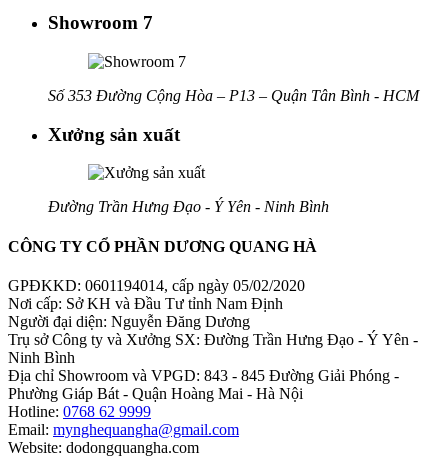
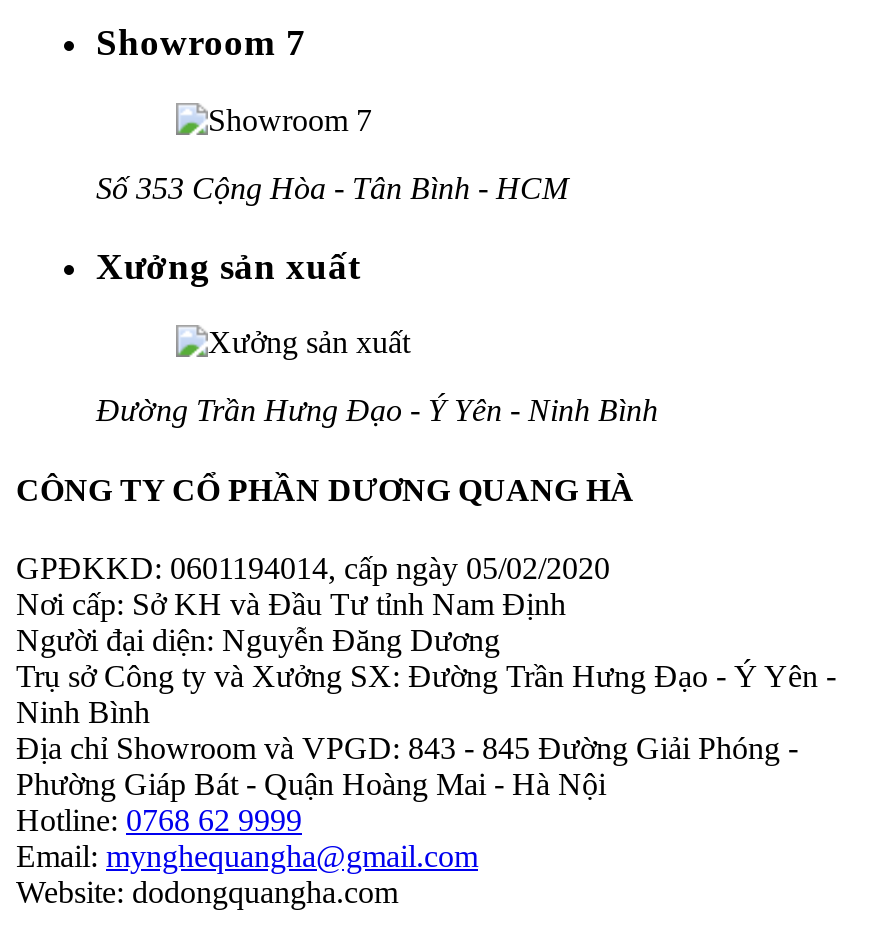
- Số 353 Đường Cộng Hòa – P13 – Quận Tân Bình - HCM
+ Số 353 Cộng Hòa - Tân Bình - HCM
